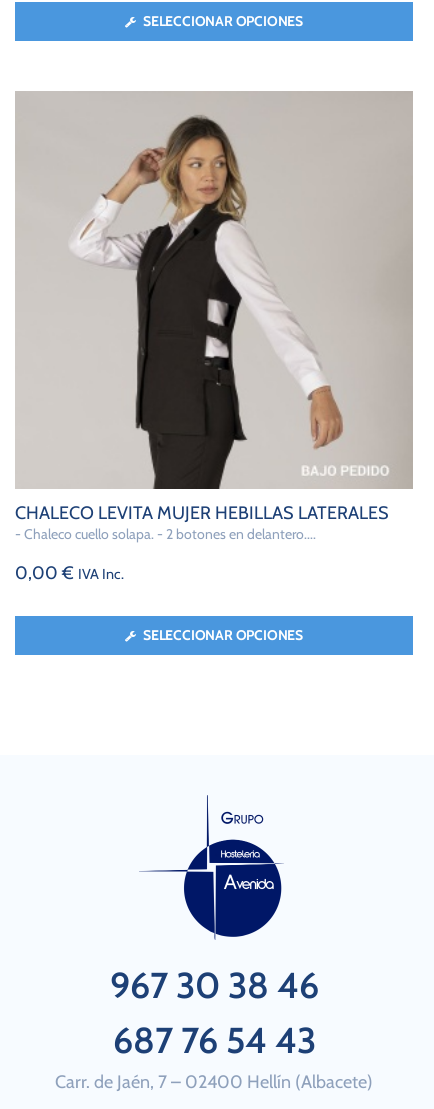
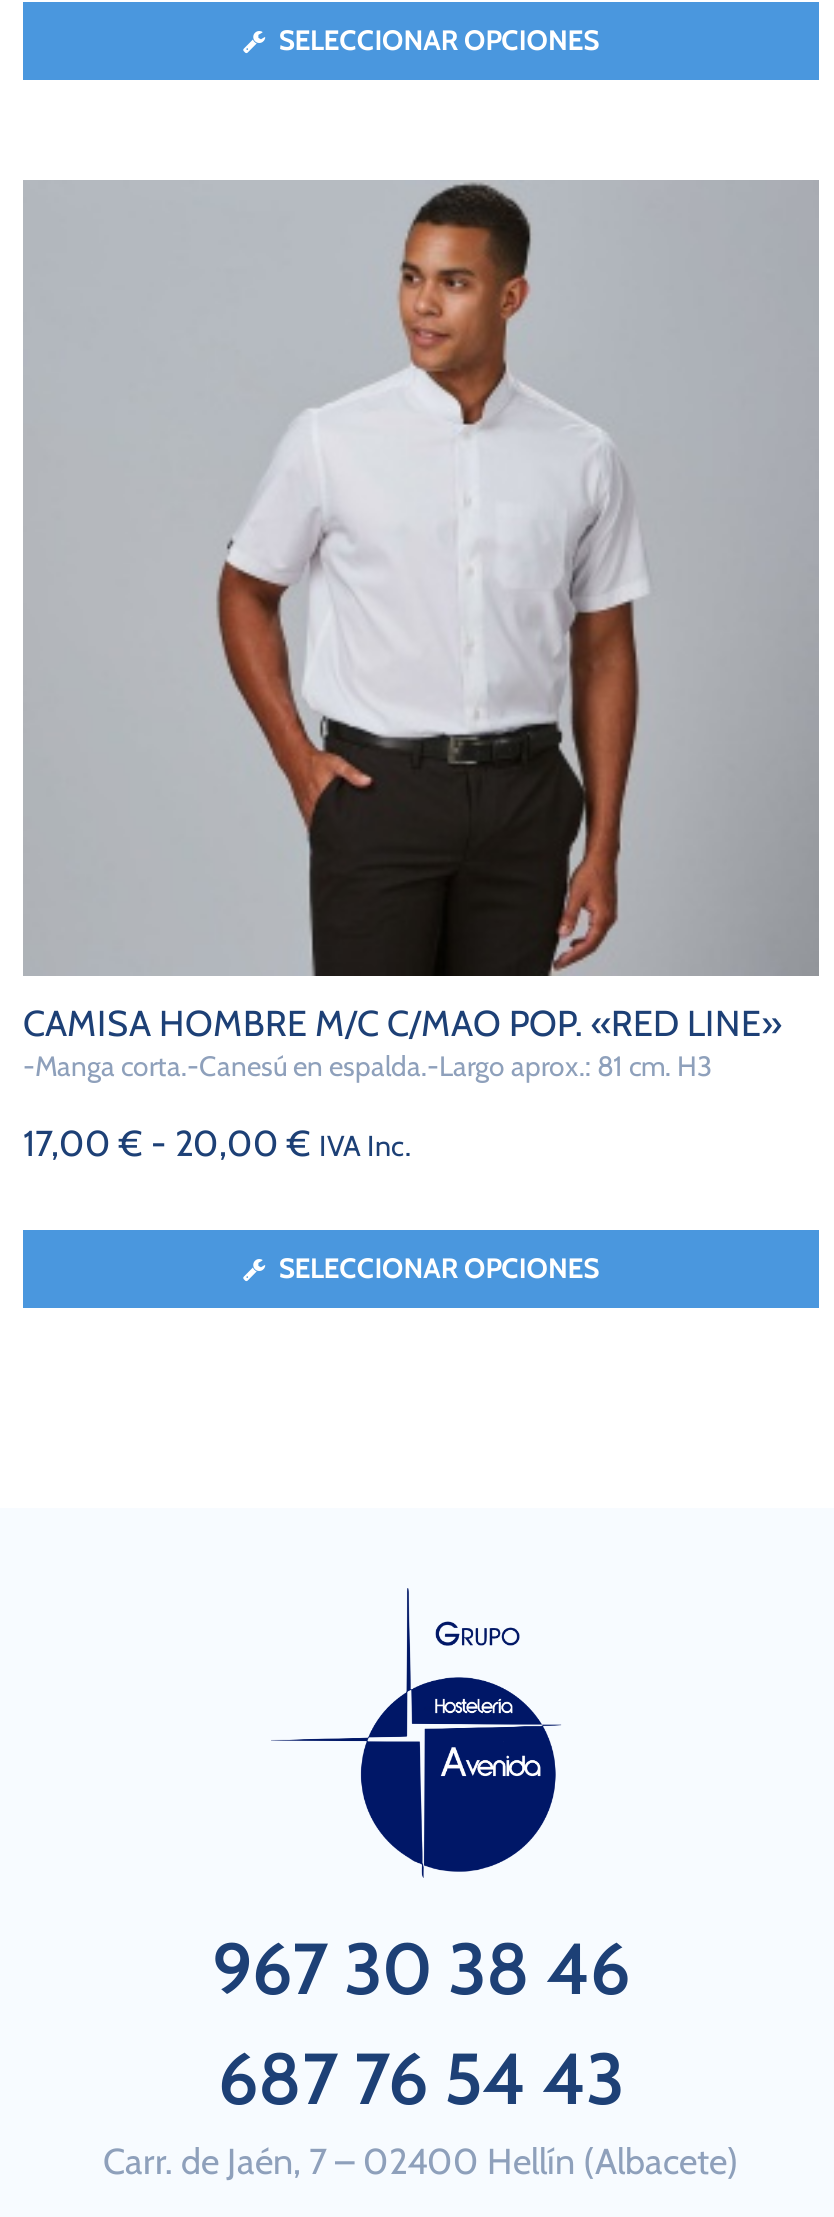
- [image]
- CHALECO LEVITA MUJER HEBILLAS LATERALES
+ [image]
+ CAMISA HOMBRE M/C C/MAO POP. «RED LINE»

- - Chaleco cuello solapa. - 2 botones en delantero....
+ -Manga corta.-Canesú en espalda.-Largo aprox.: 81 cm. H3

- 0,00 € IVA Inc.
+ 17,00 € - 20,00 € IVA Inc.
